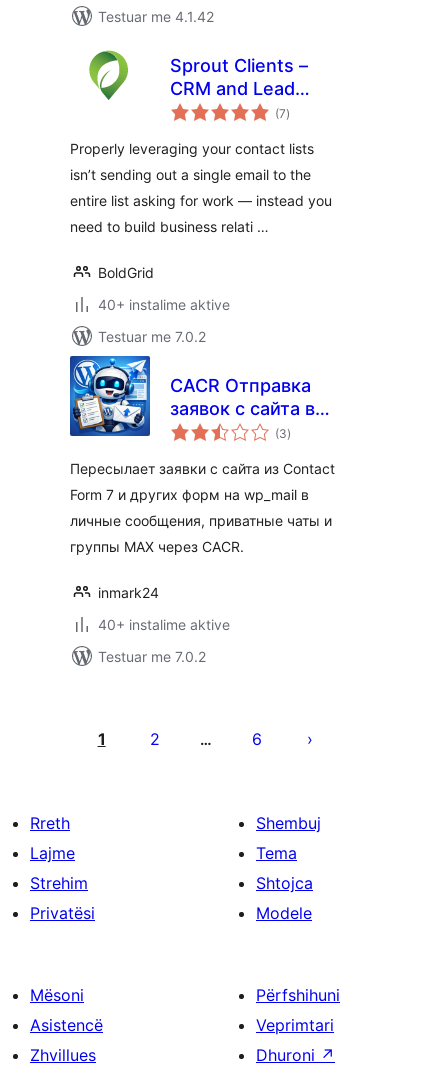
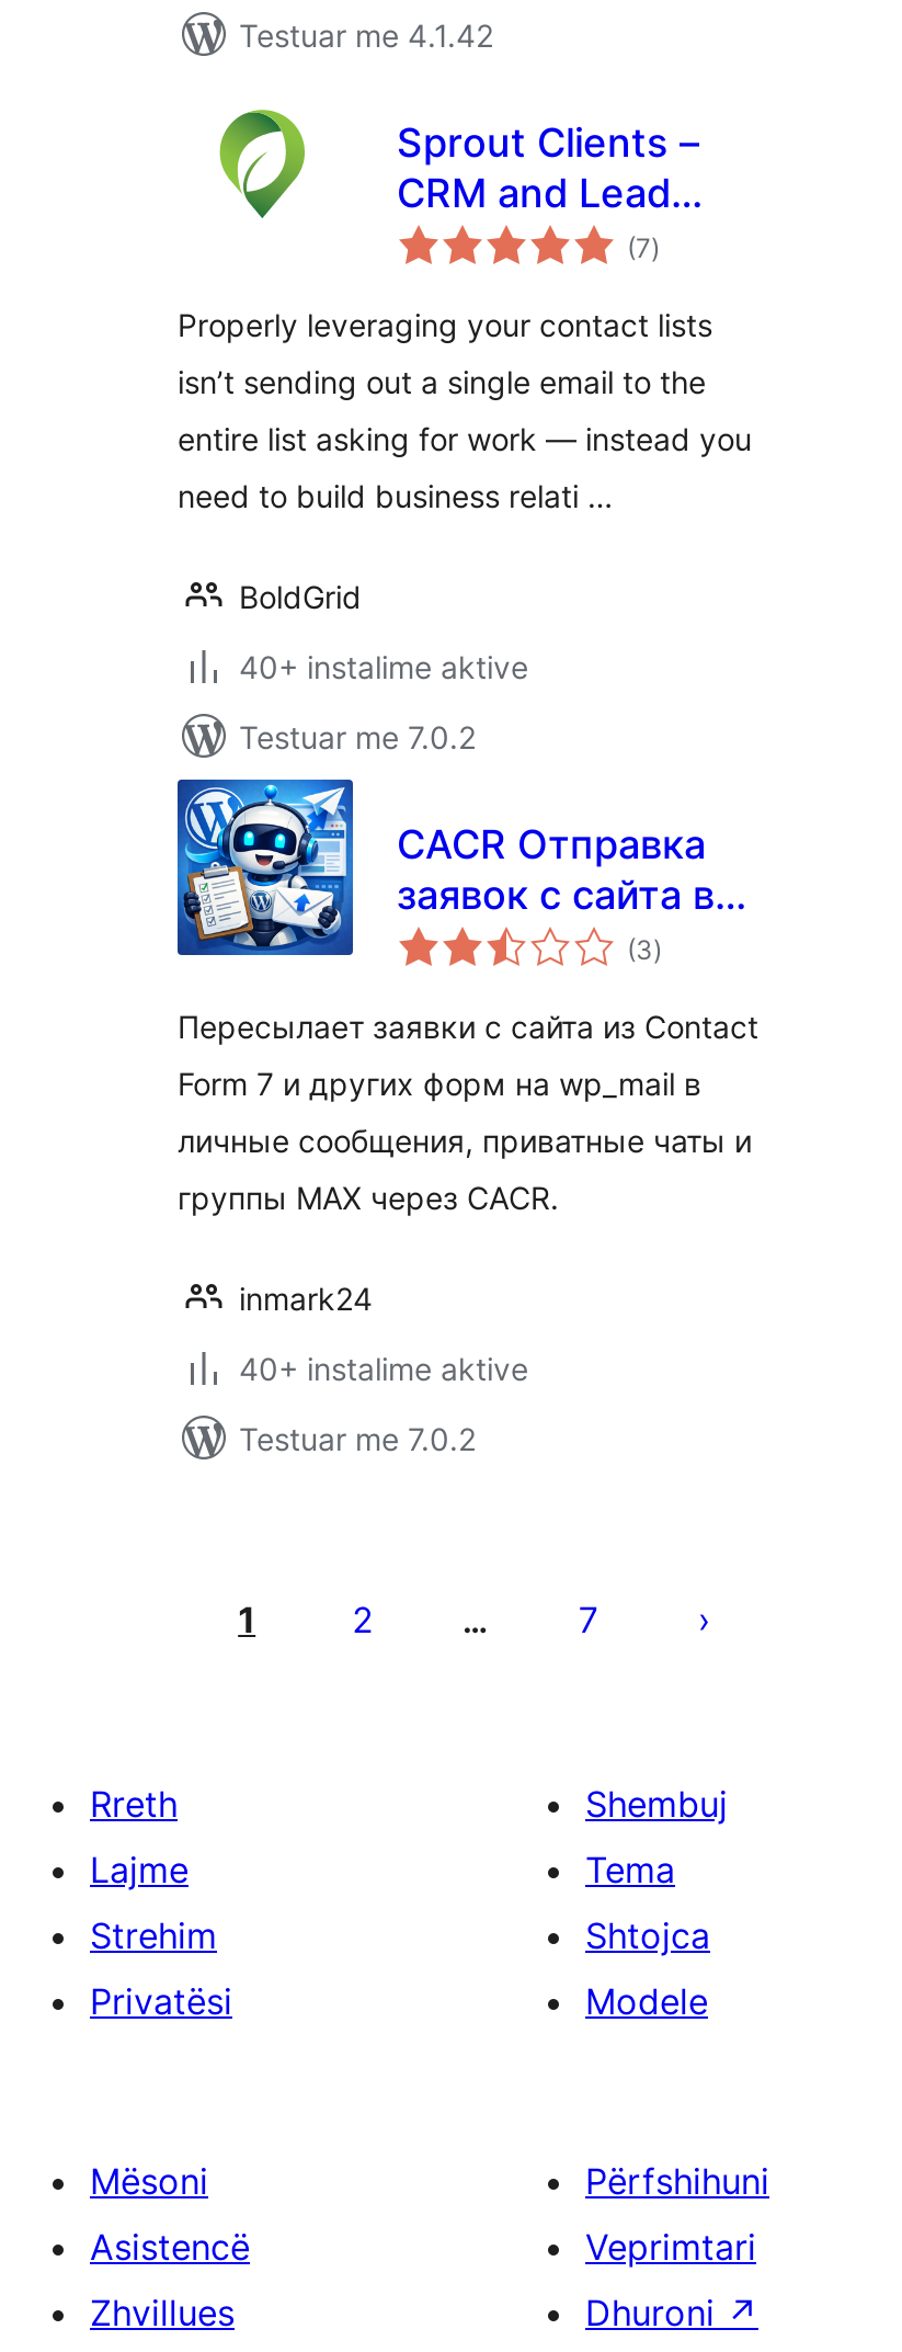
- 6
+ 7
